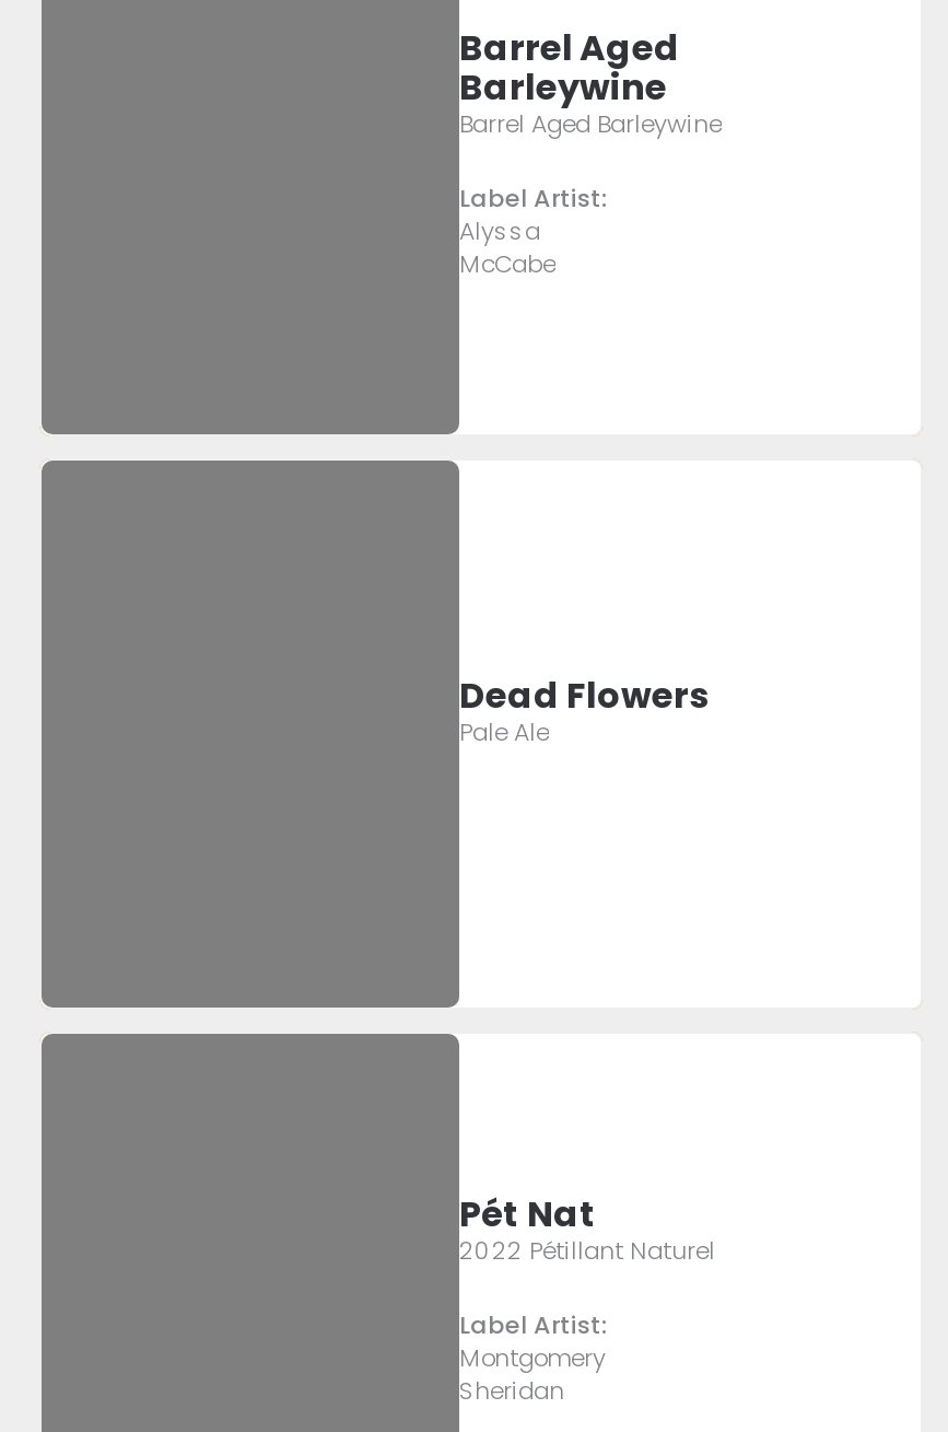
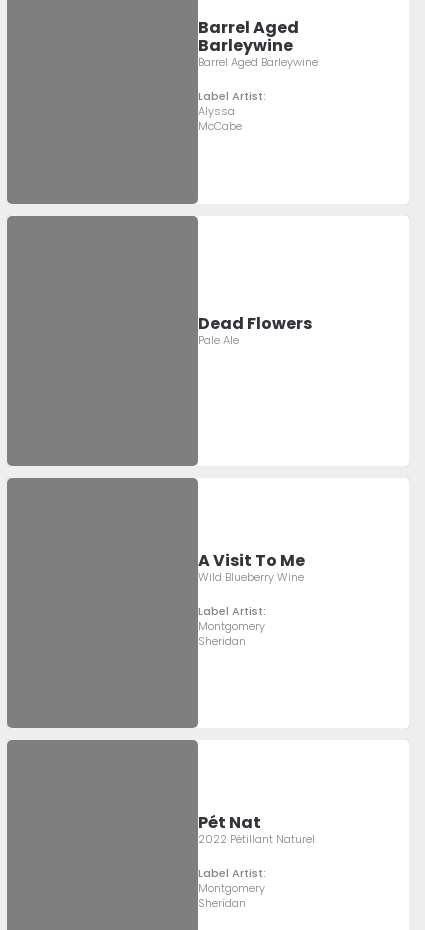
+ A Visit To Me
+ Wild Blueberry Wine
+ Label Artist:
+ Montgomery
+ Sheridan
